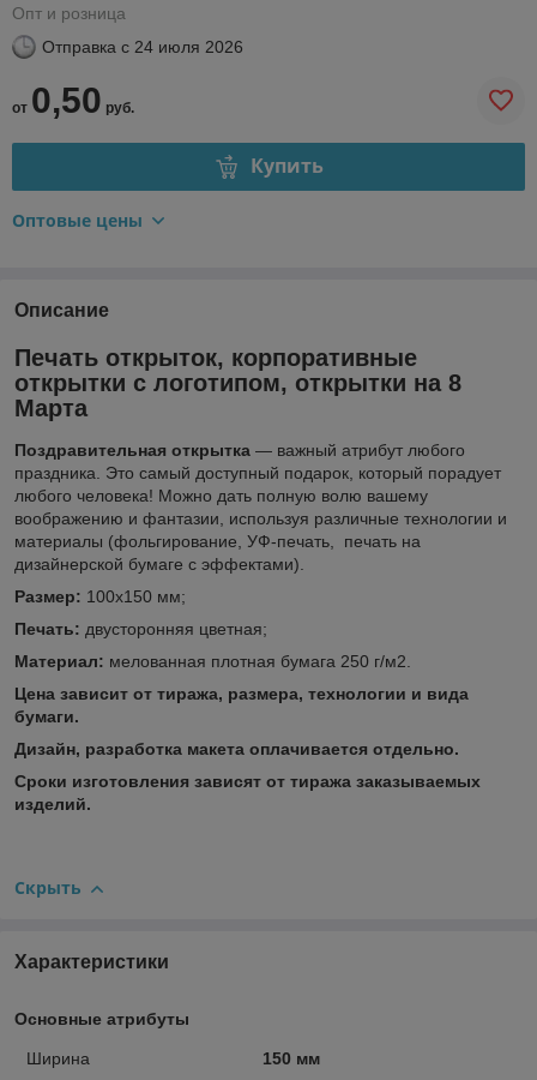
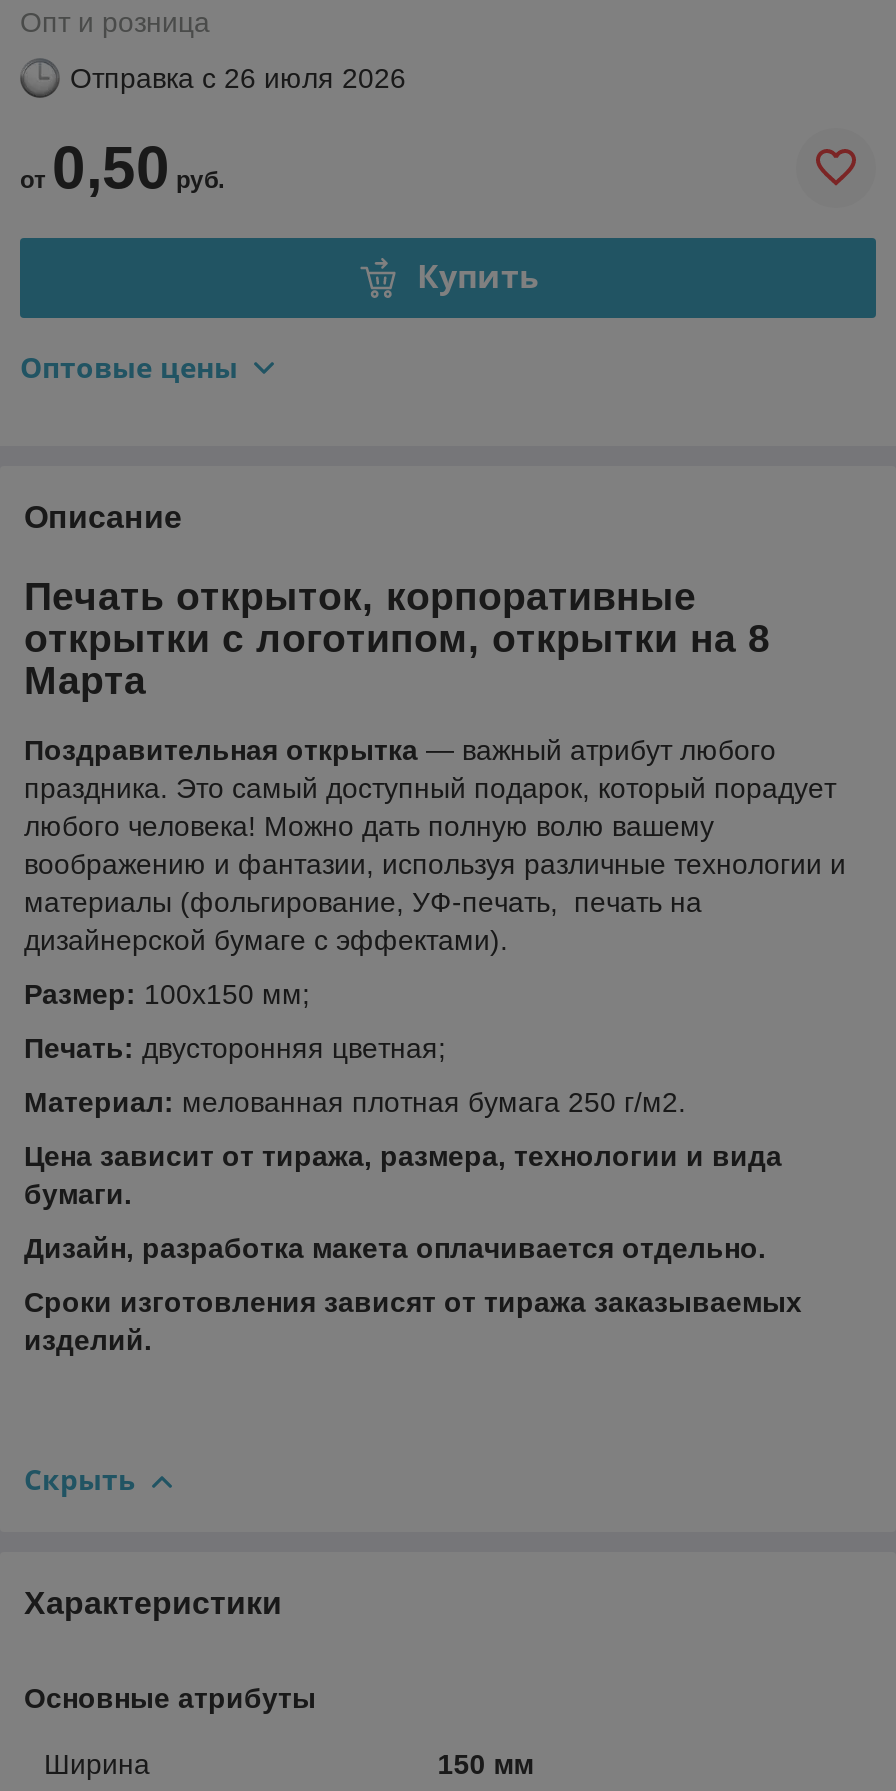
- Отправка с 24 июля 2026
+ Отправка с 26 июля 2026
